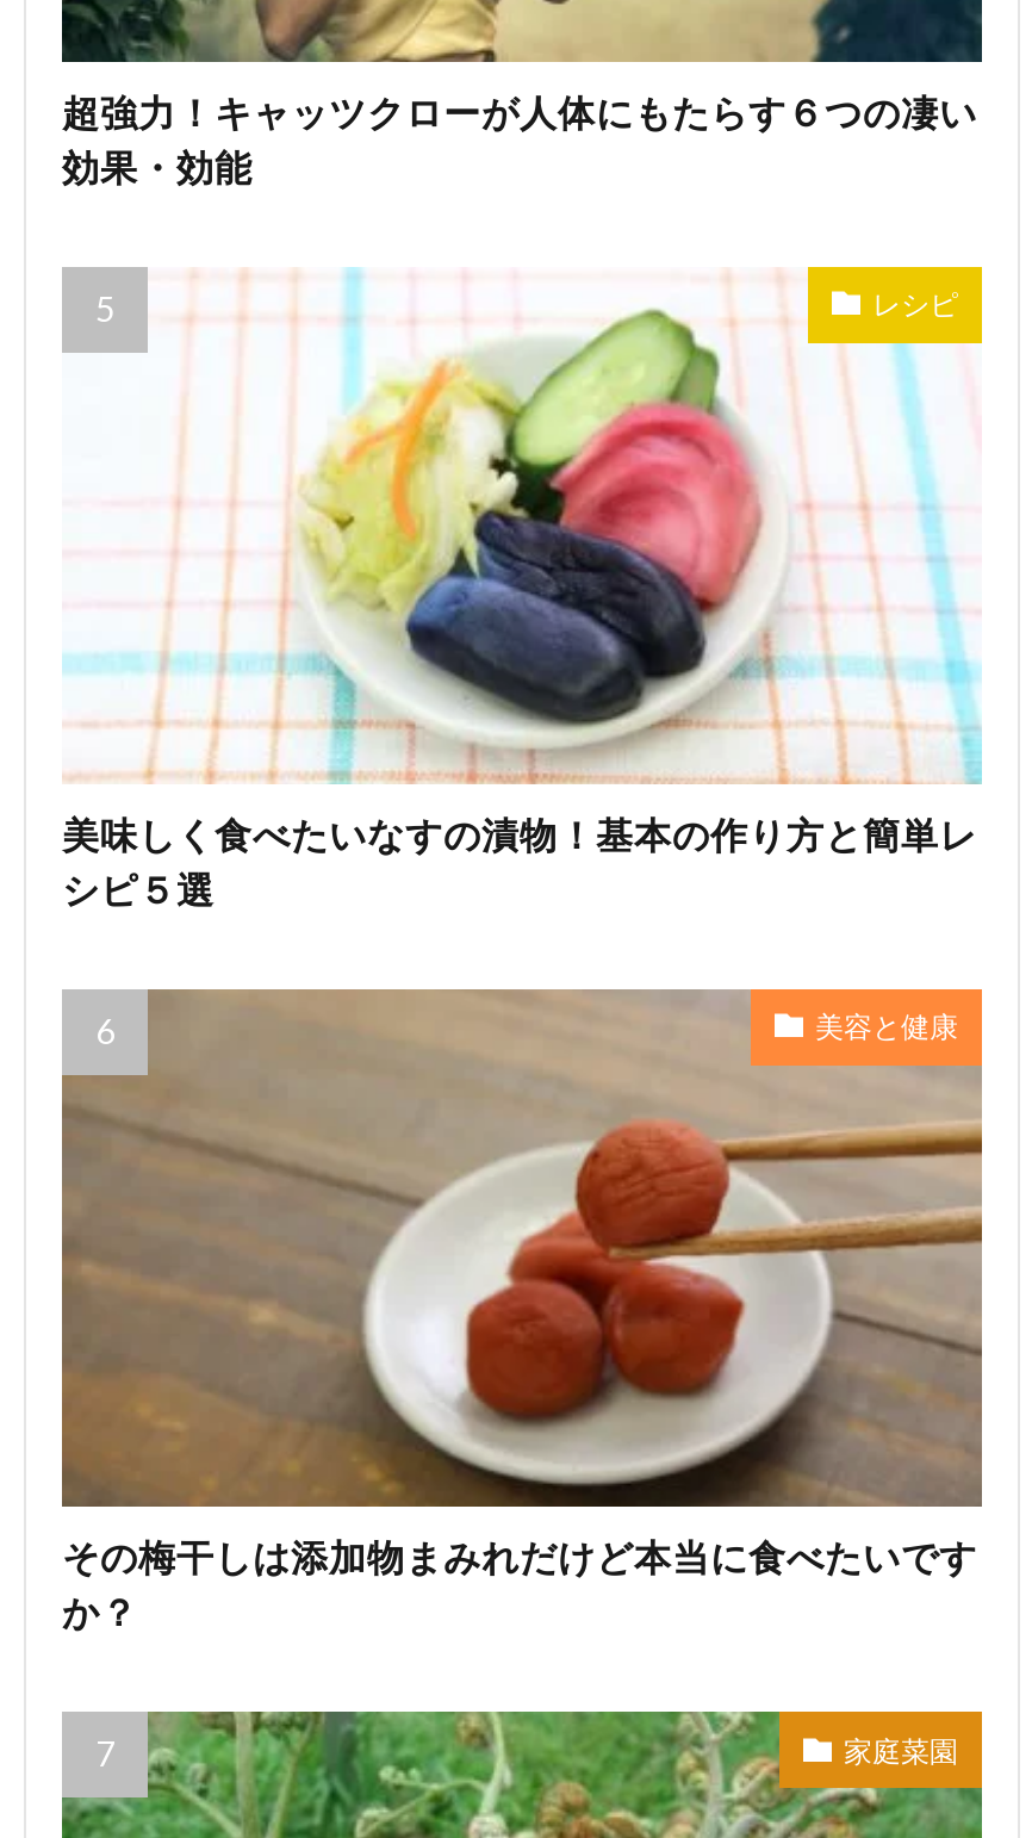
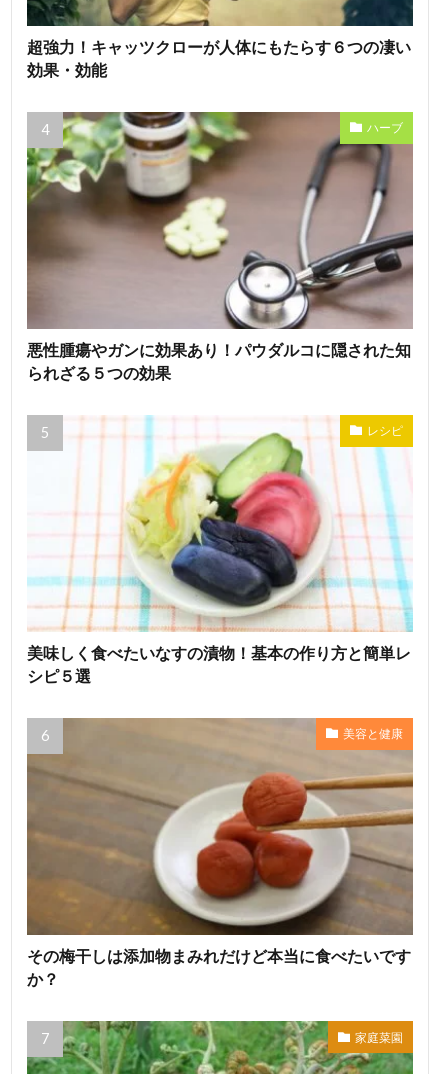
+ [image]
+ ハーブ

+ 悪性腫瘍やガンに効果あり！パウダルコに隠された知
+ られざる５つの効果
